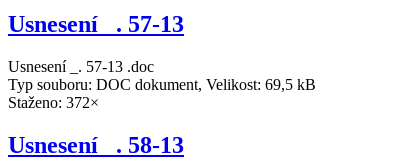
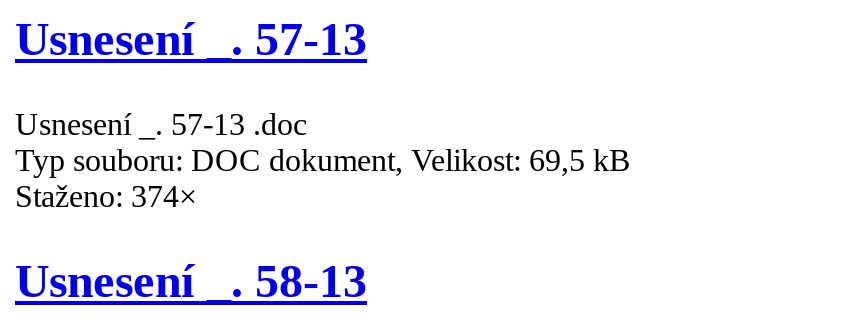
- Staženo: 372×
+ Staženo: 374×
